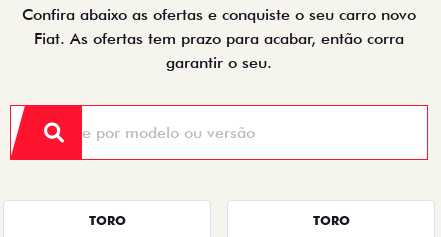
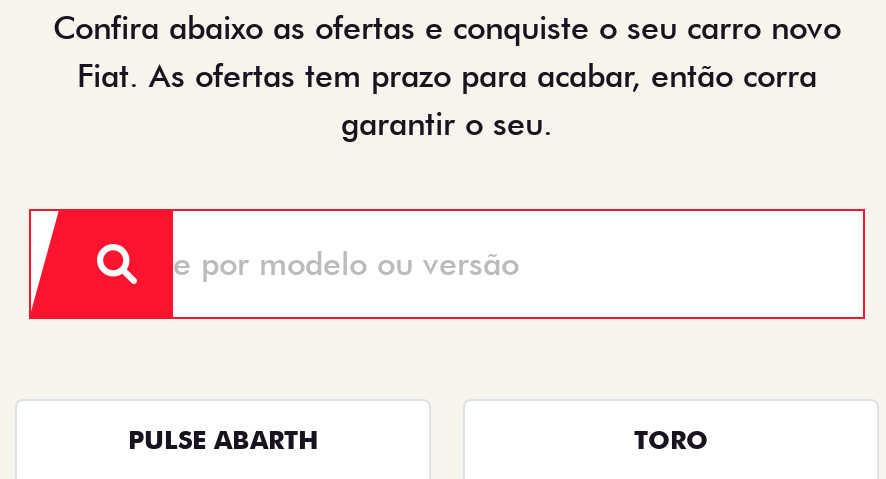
- TORO
+ PULSE ABARTH
